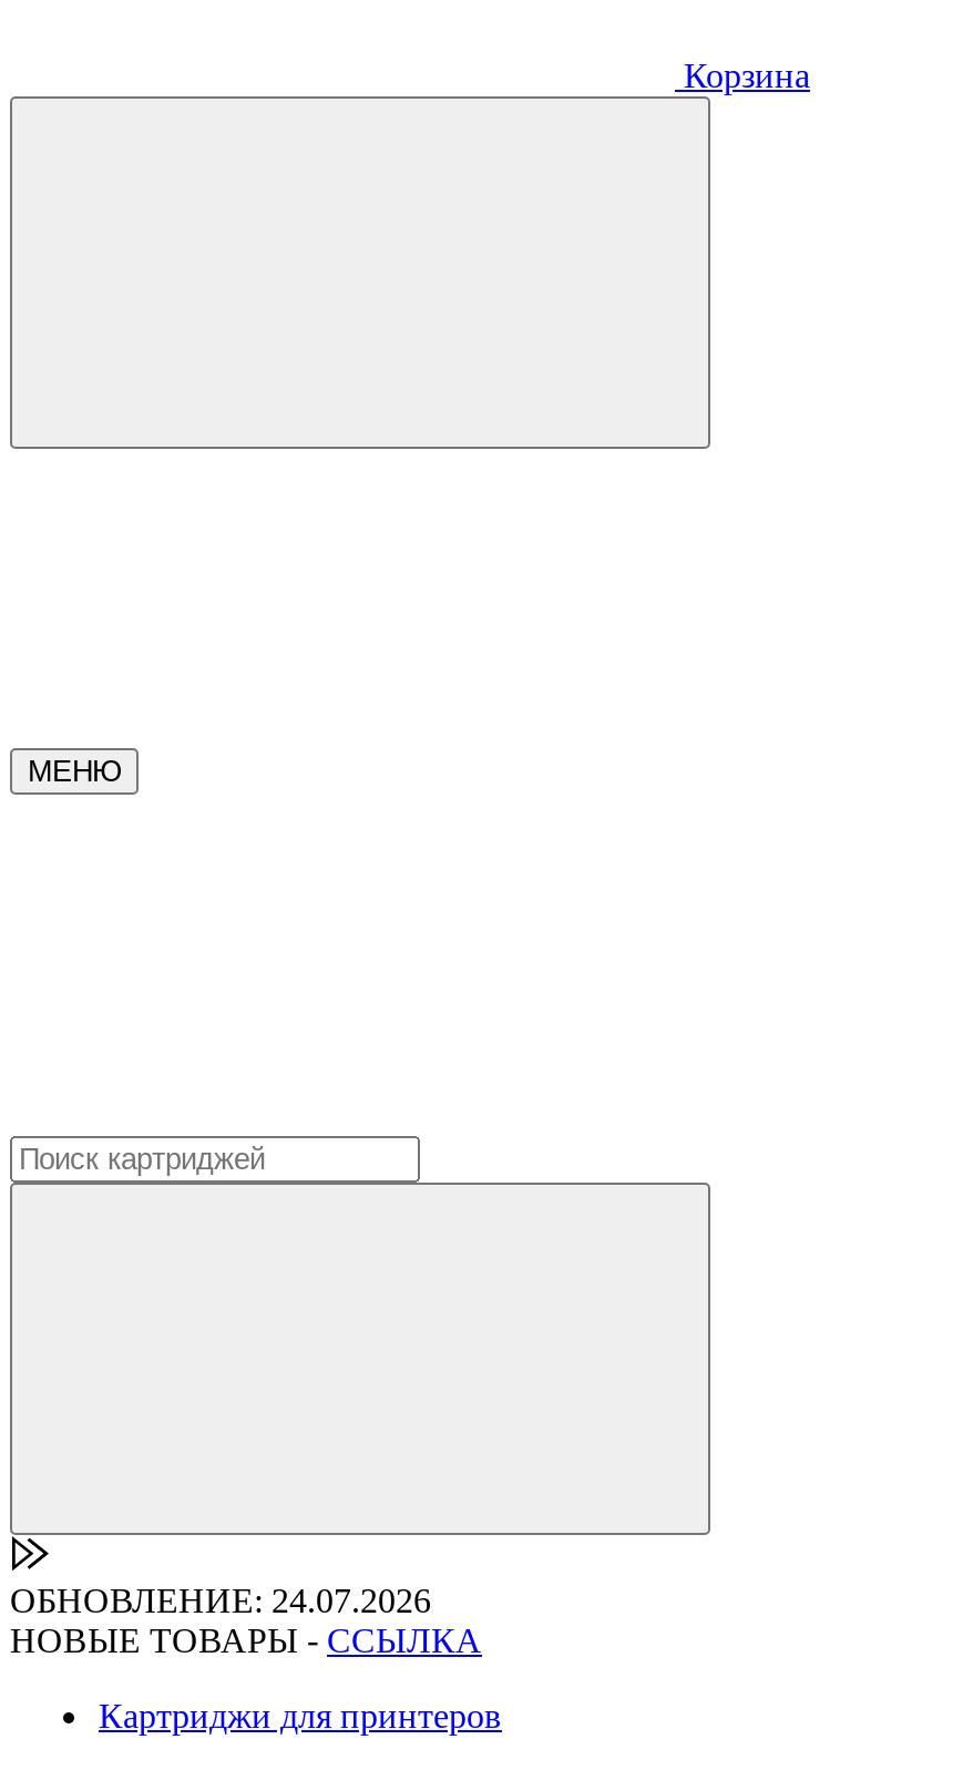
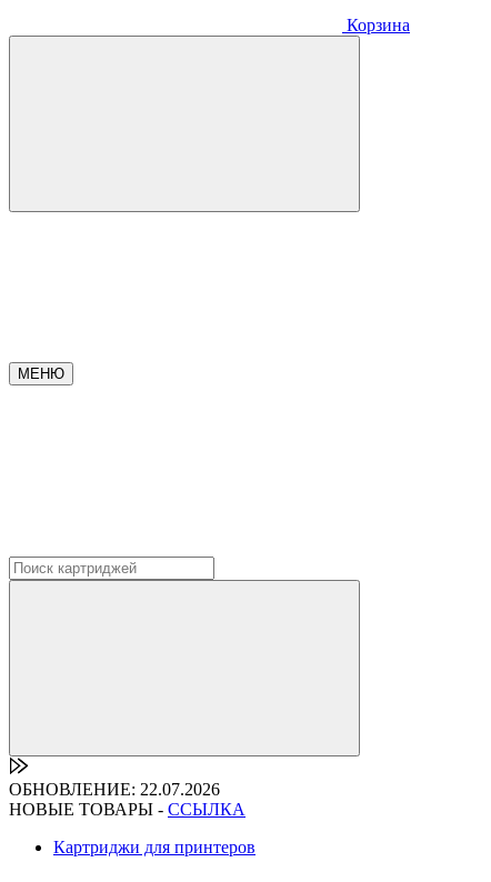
- ОБНОВЛЕНИЕ: 24.07.2026
+ ОБНОВЛЕНИЕ: 22.07.2026
